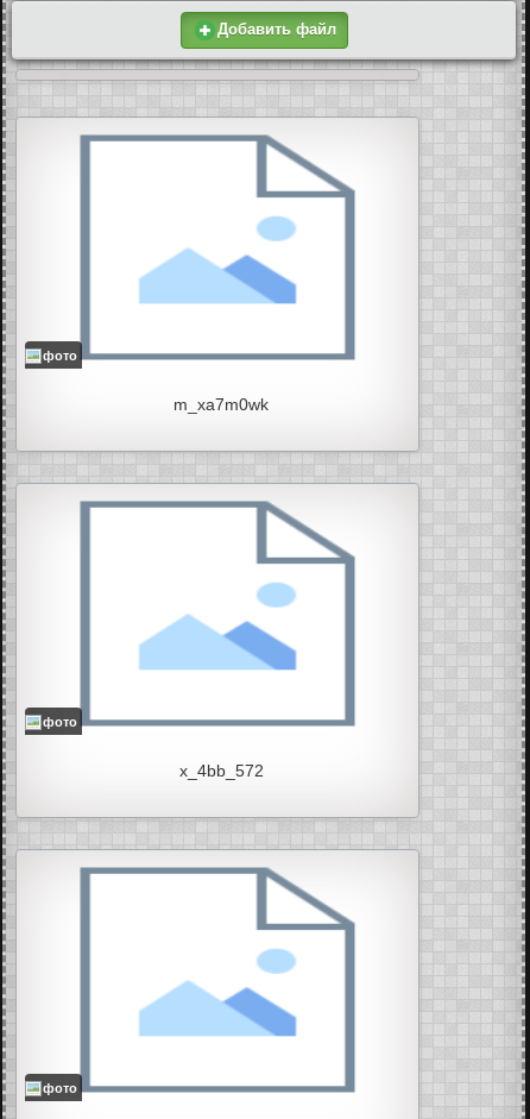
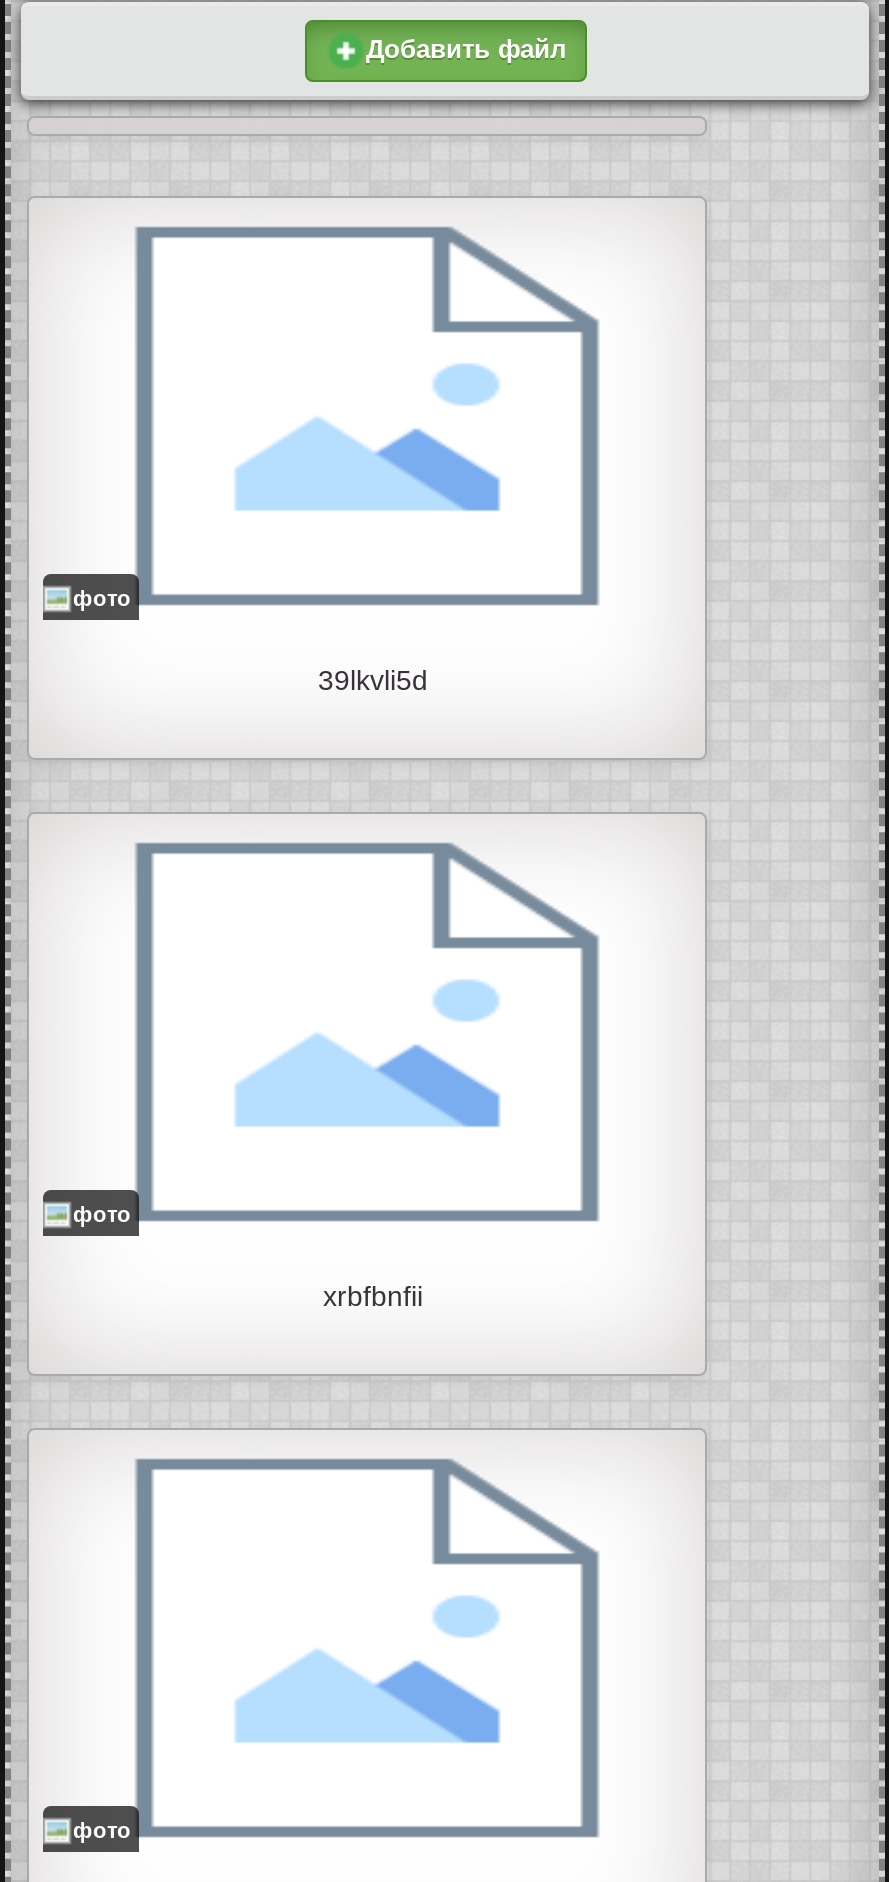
- m_xa7m0wk
+ 39lkvli5d

- x_4bb_572
+ xrbfbnfii
